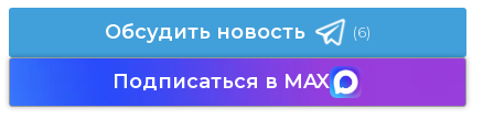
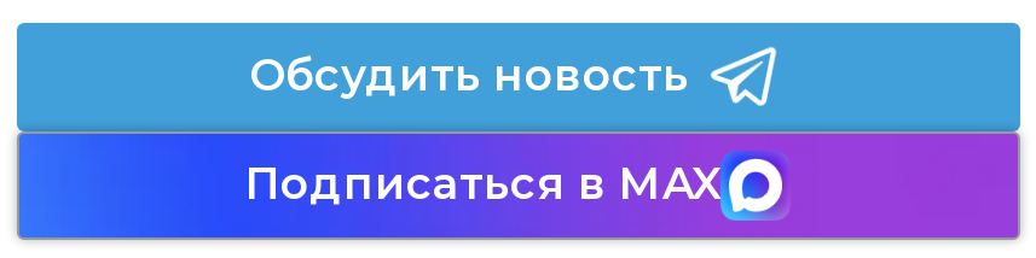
- (6)
